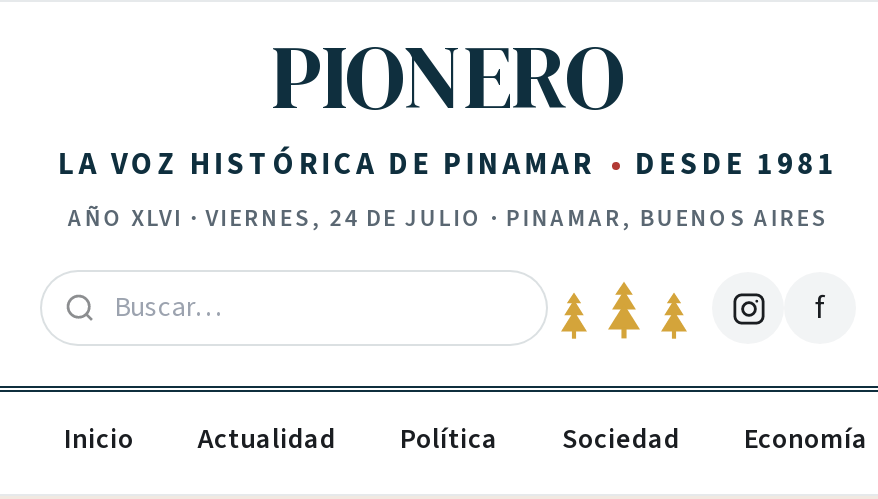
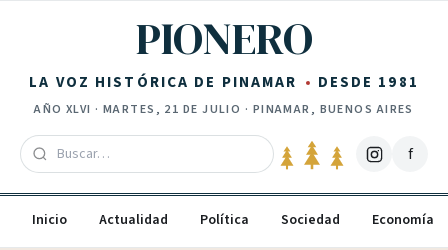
- AÑO XLVI · VIERNES, 24 DE JULIO · PINAMAR, BUENOS AIRES
+ AÑO XLVI · MARTES, 21 DE JULIO · PINAMAR, BUENOS AIRES
